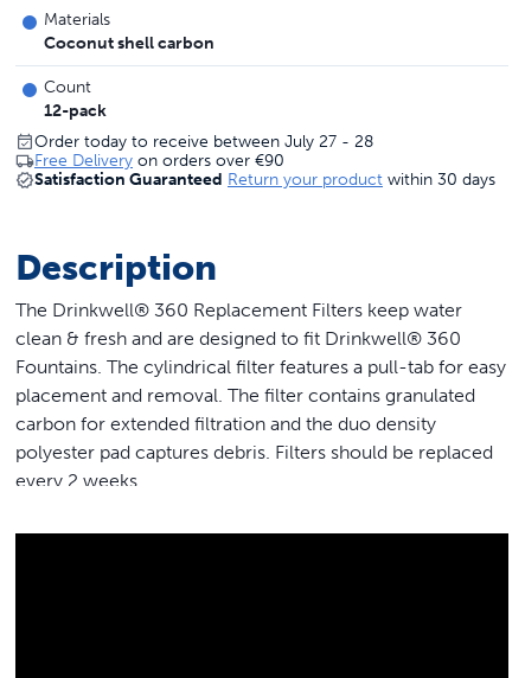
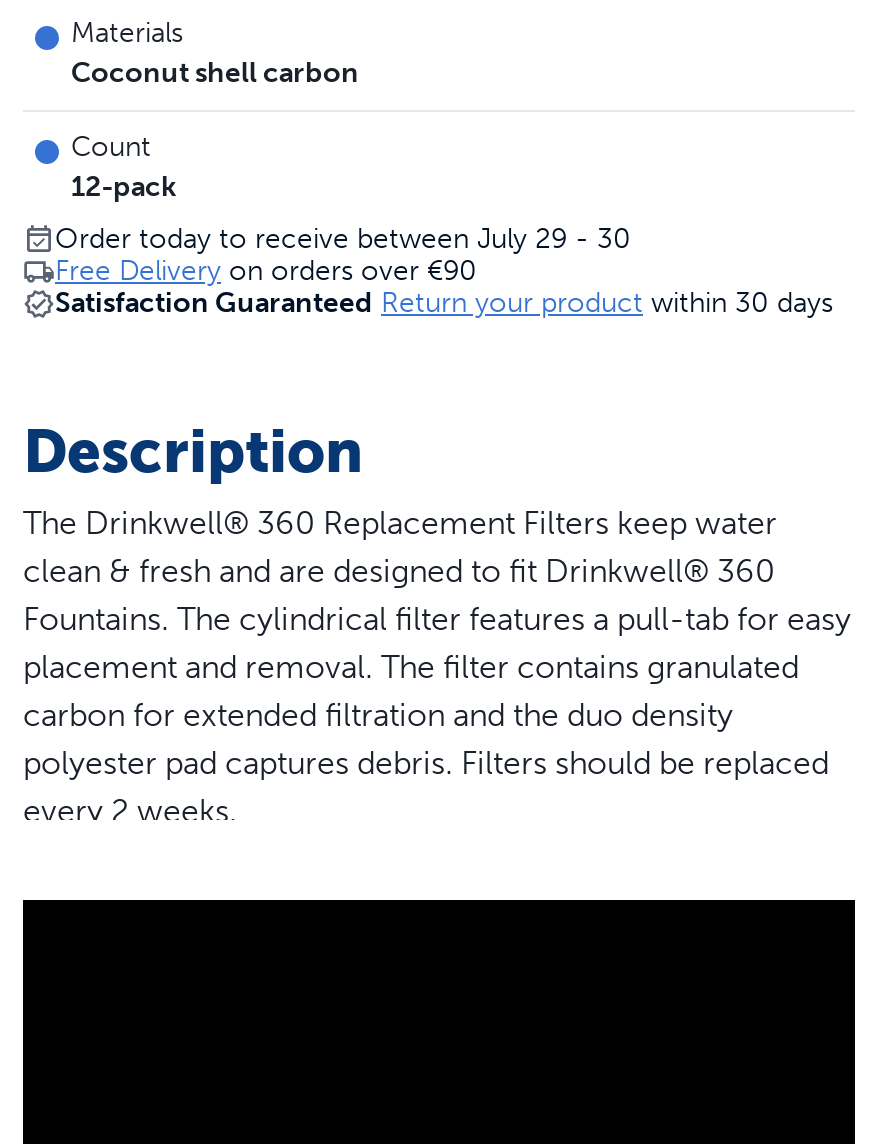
- Order today to receive between July 27 - 28
+ Order today to receive between July 29 - 30
